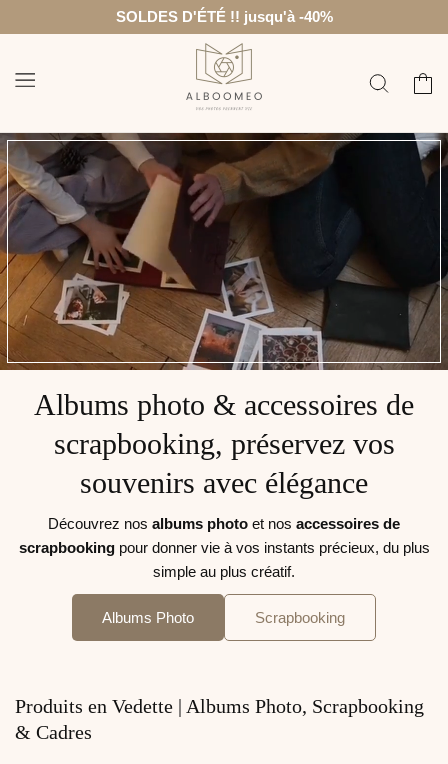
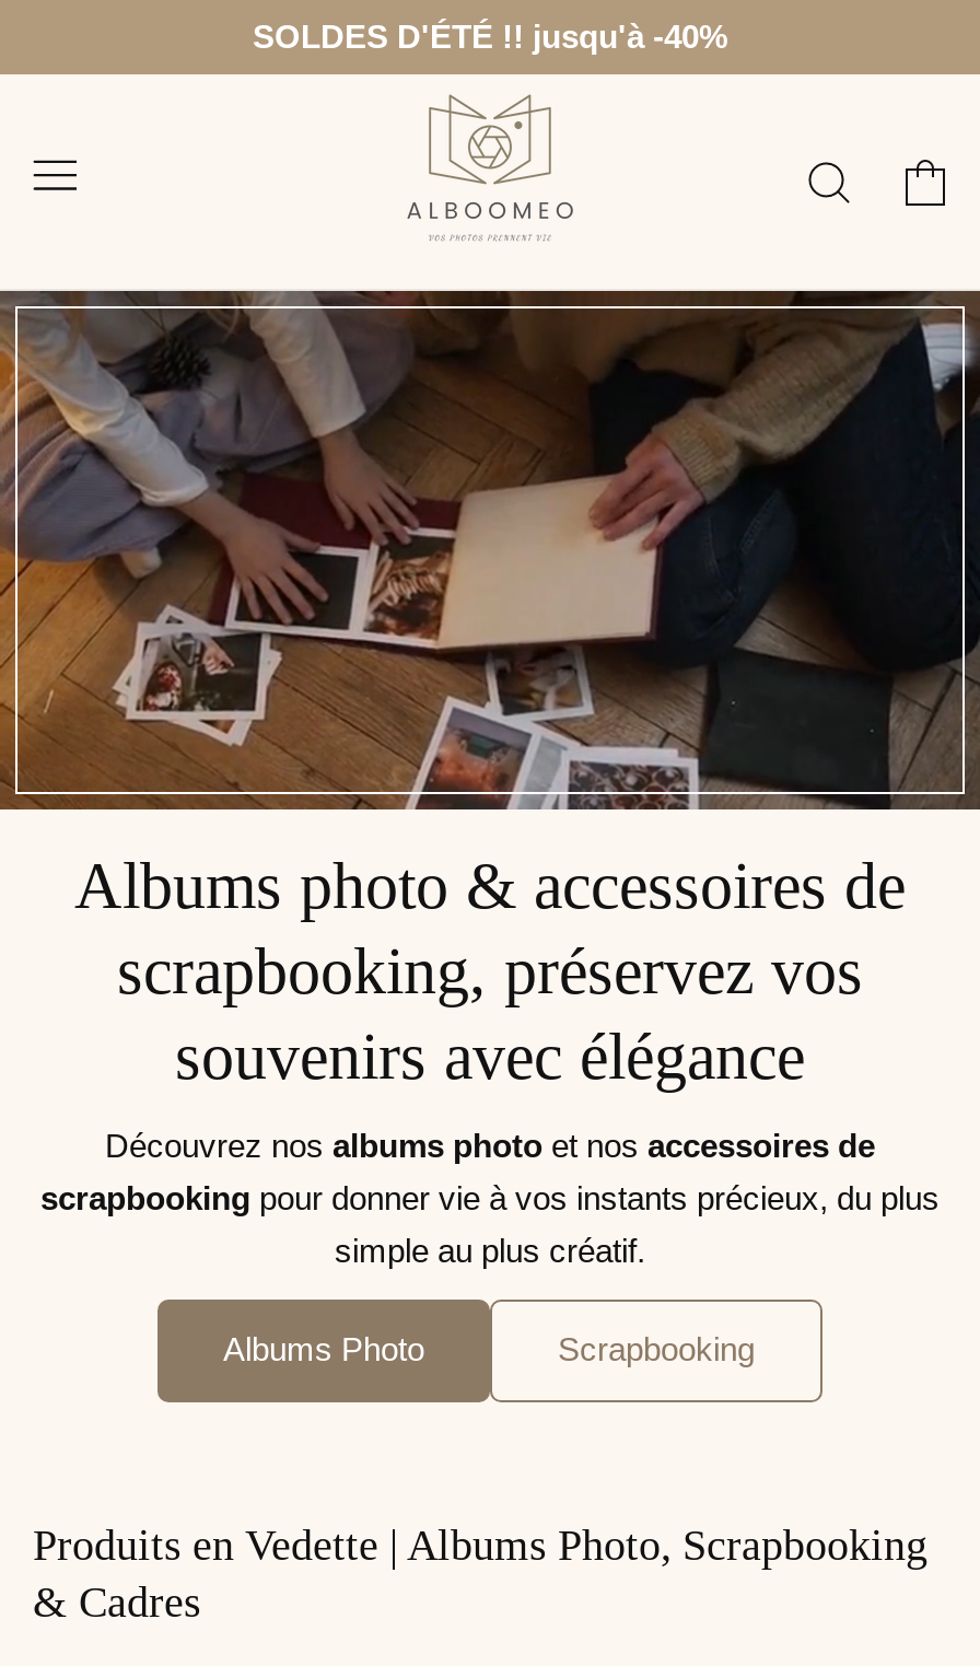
- [image]
+ [image]
